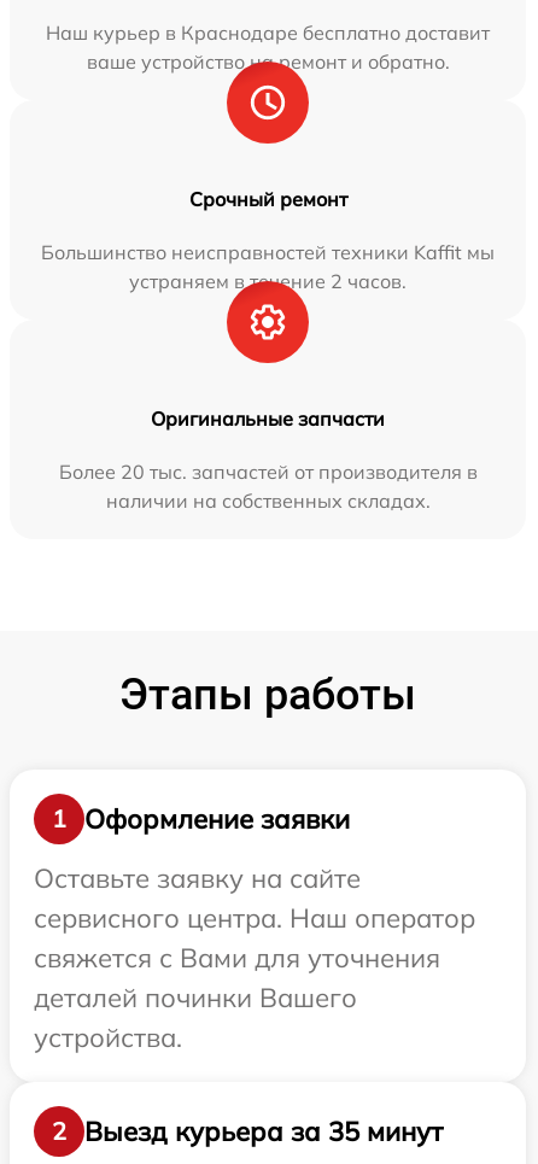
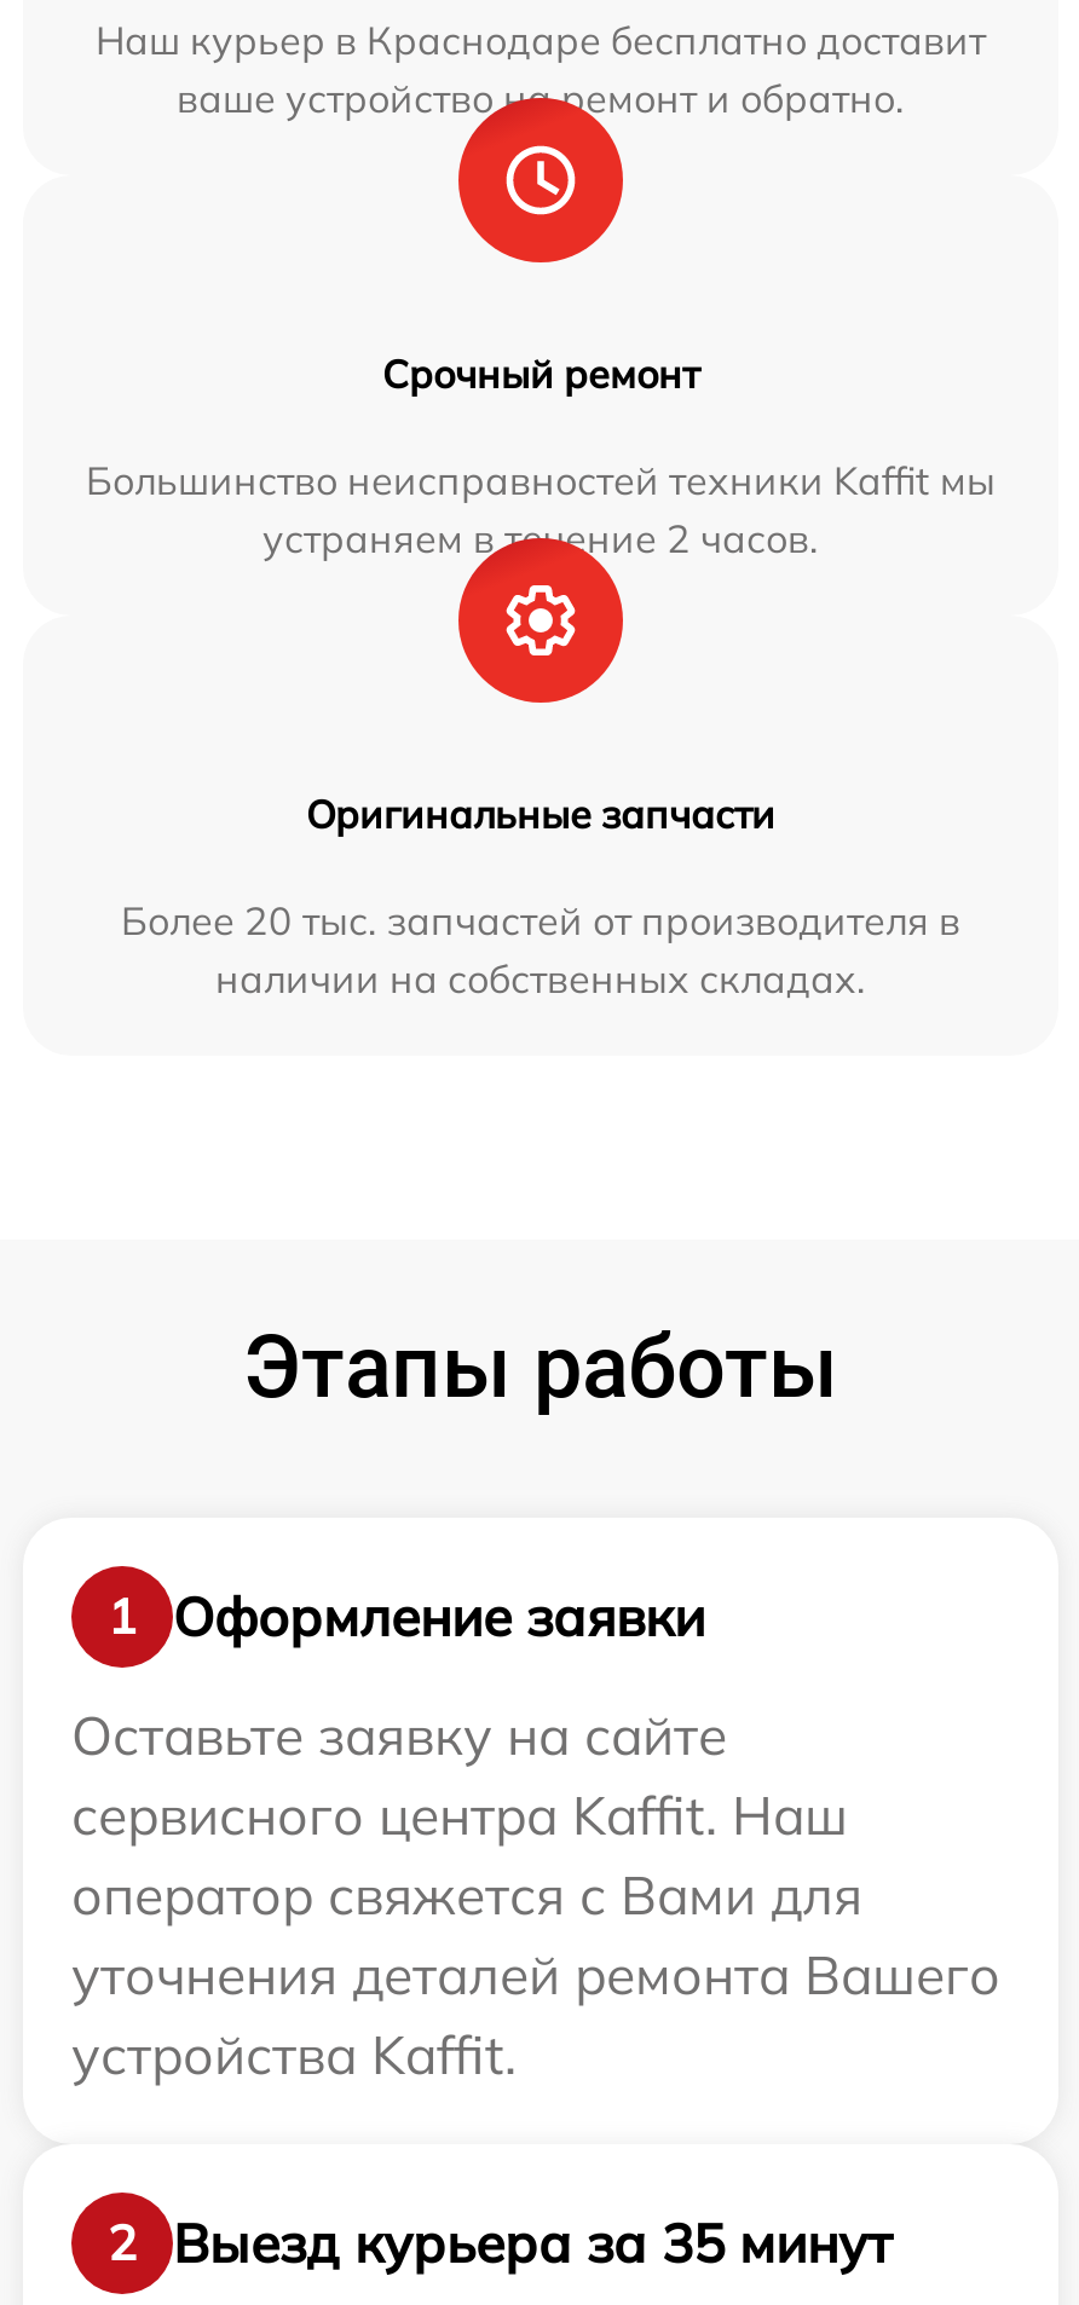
- сервисного центра. Наш оператор
- свяжется с Вами для уточнения
- деталей починки Вашего
- устройства.
+ сервисного центра Kaffit. Наш
+ оператор свяжется с Вами для
+ уточнения деталей ремонта Вашего
+ устройства Kaffit.
